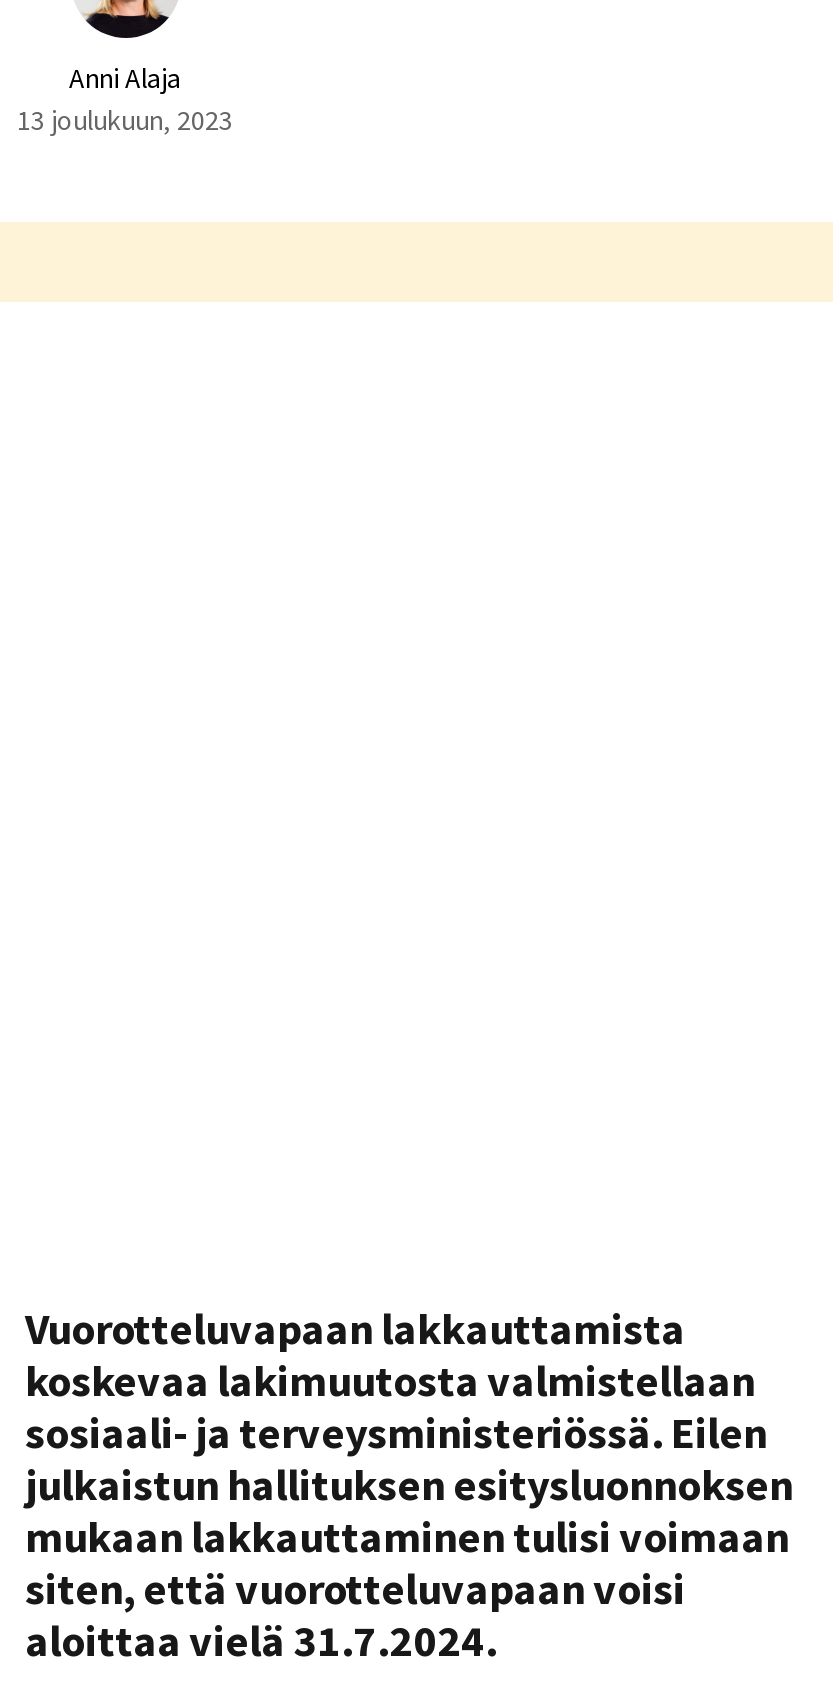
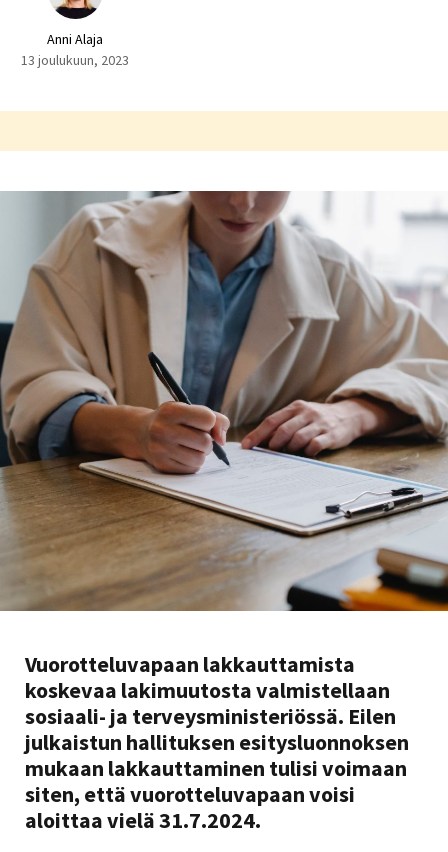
+ [image]
